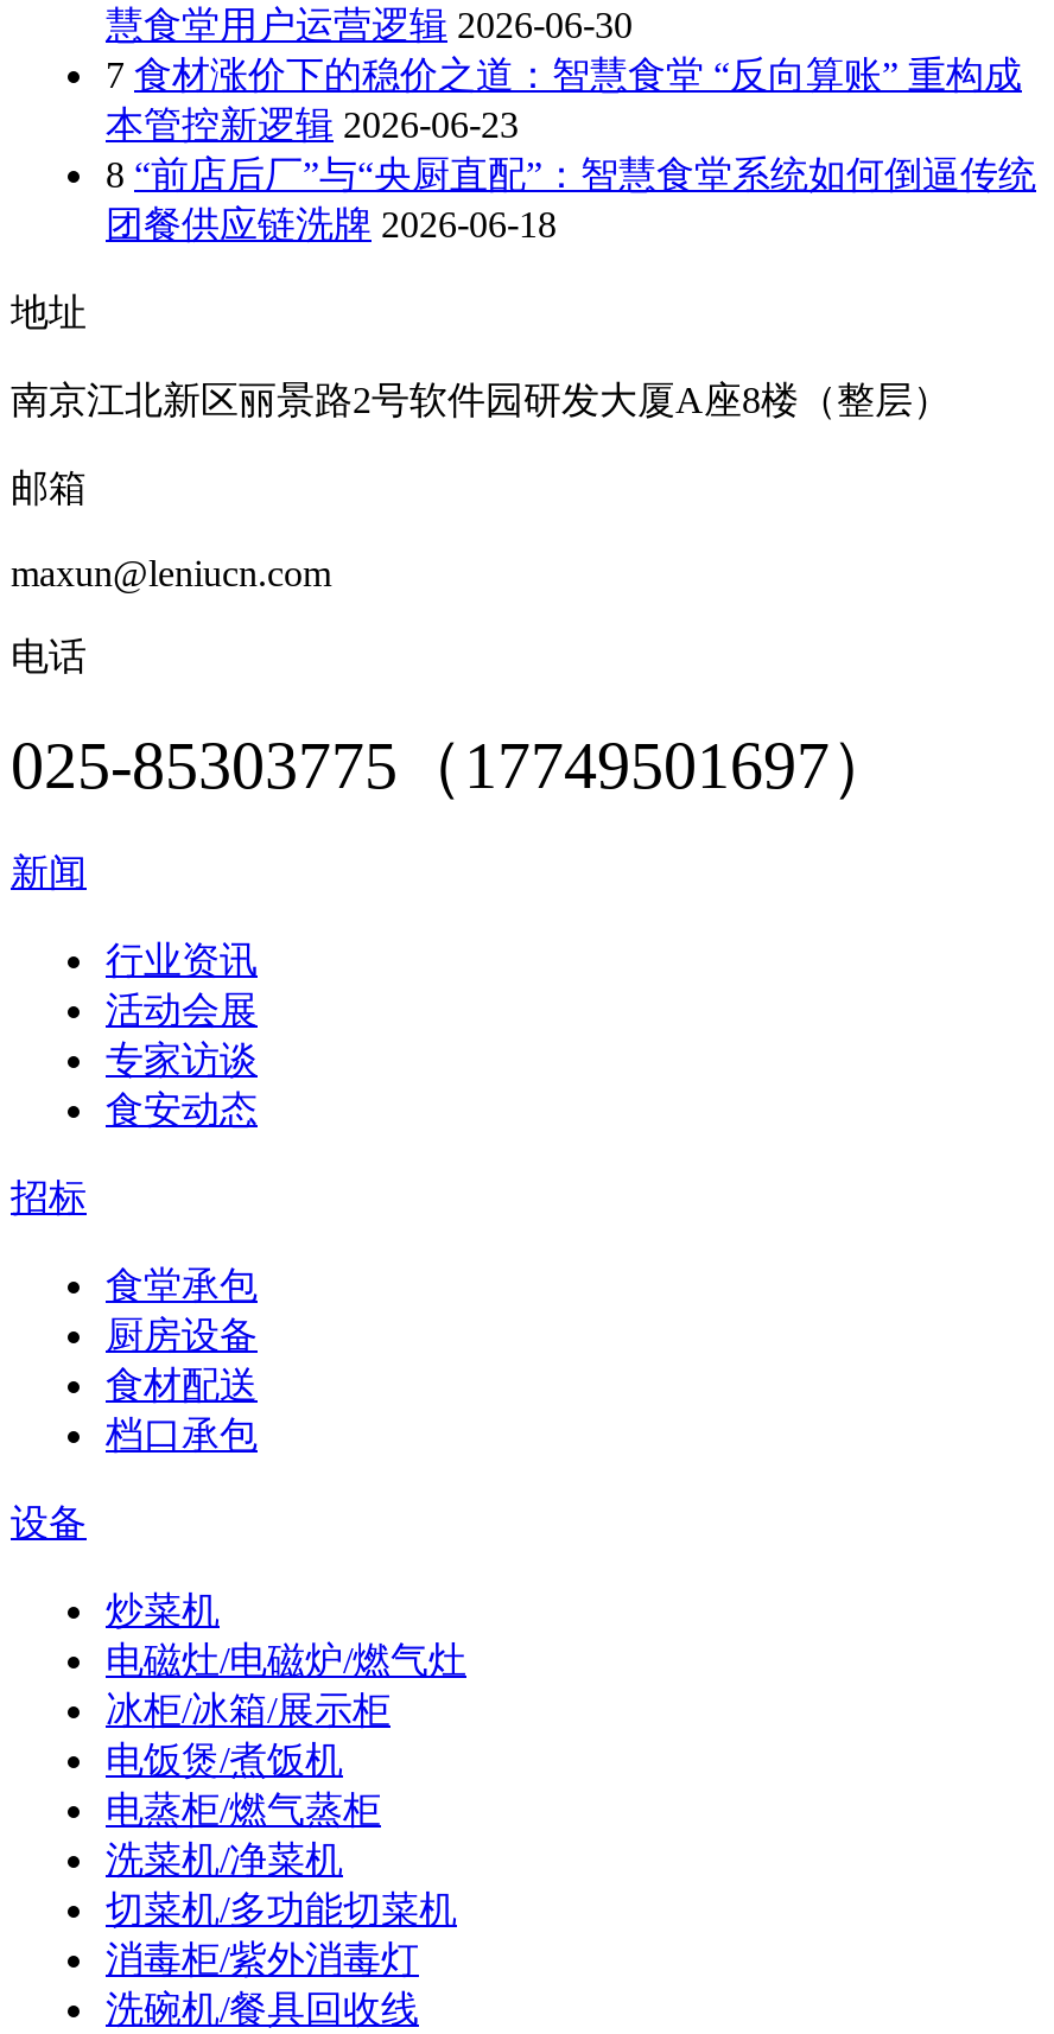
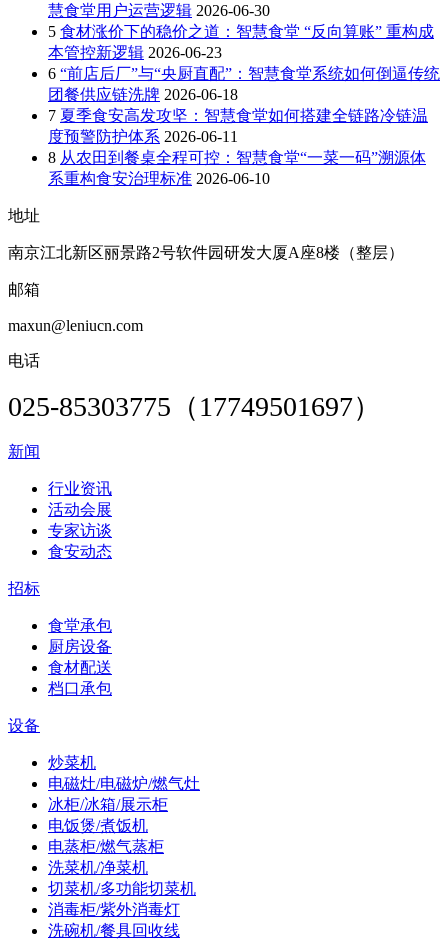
- 7食材涨价下的稳价之道：智慧食堂 “反向算账” 重构成
+ 5食材涨价下的稳价之道：智慧食堂 “反向算账” 重构成

- 8 “前店后厂”与“央厨直配”：智慧食堂系统如何倒逼传统
+ 6 “前店后厂”与“央厨直配”：智慧食堂系统如何倒逼传统

+ 7夏季食安高发攻坚：智慧食堂如何搭建全链路冷链温
+ 度预警防护体系 2026-06-11
+ 8从农田到餐桌全程可控：智慧食堂“一菜一码”溯源体
+ 系重构食安治理标准 2026-06-10
